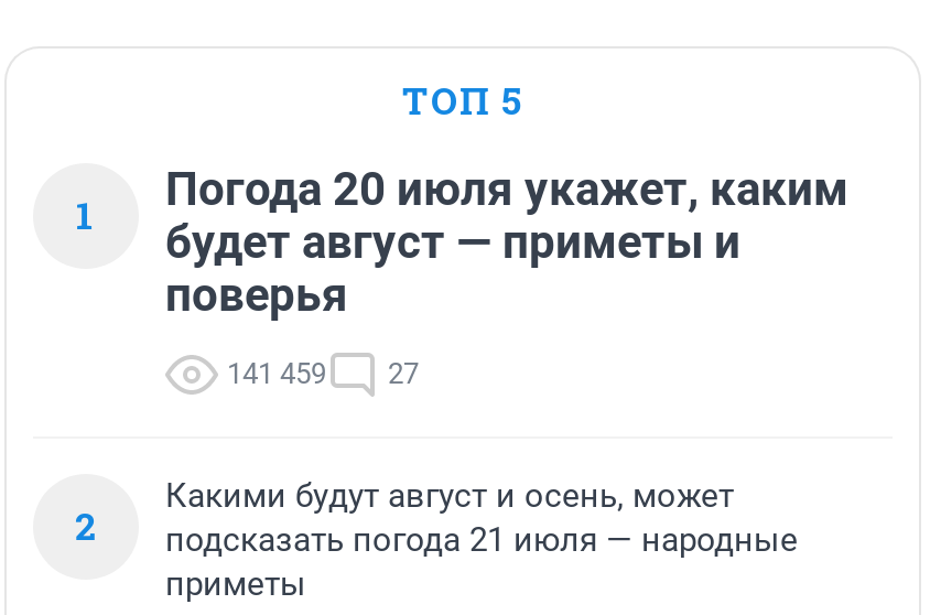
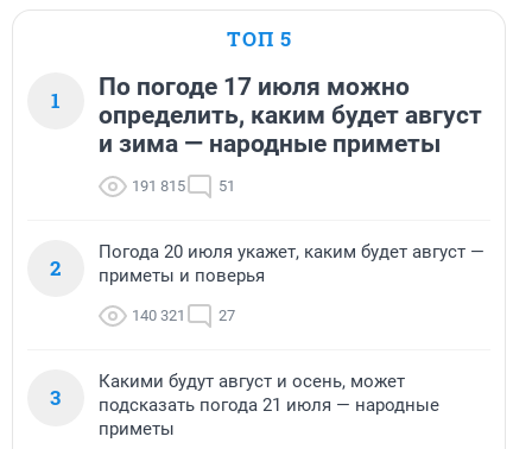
- Погода 20 июля укажет, каким
- будет август — приметы и
- поверья
+ По погоде 17 июля можно
+ определить, каким будет август
+ и зима — народные приметы

+ Погода 20 июля укажет, каким будет август —
+ приметы и поверья
+ 140 321
+ 27
+ 3

- 141 459
- 27
+ 191 815
+ 51
